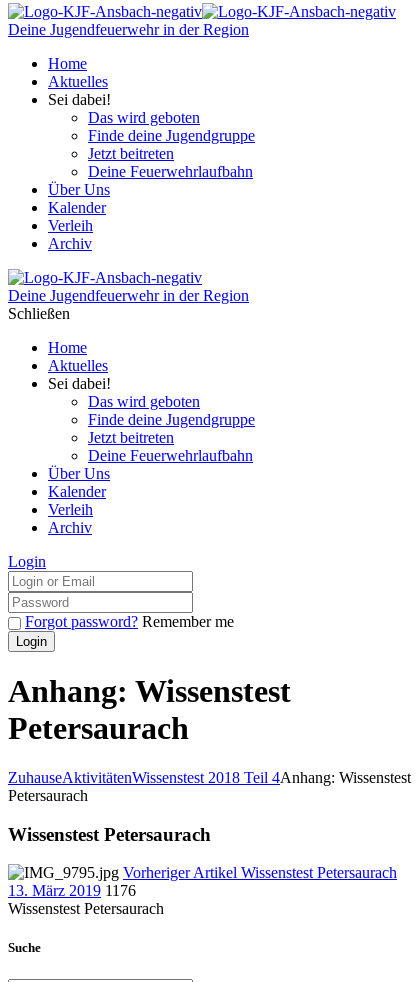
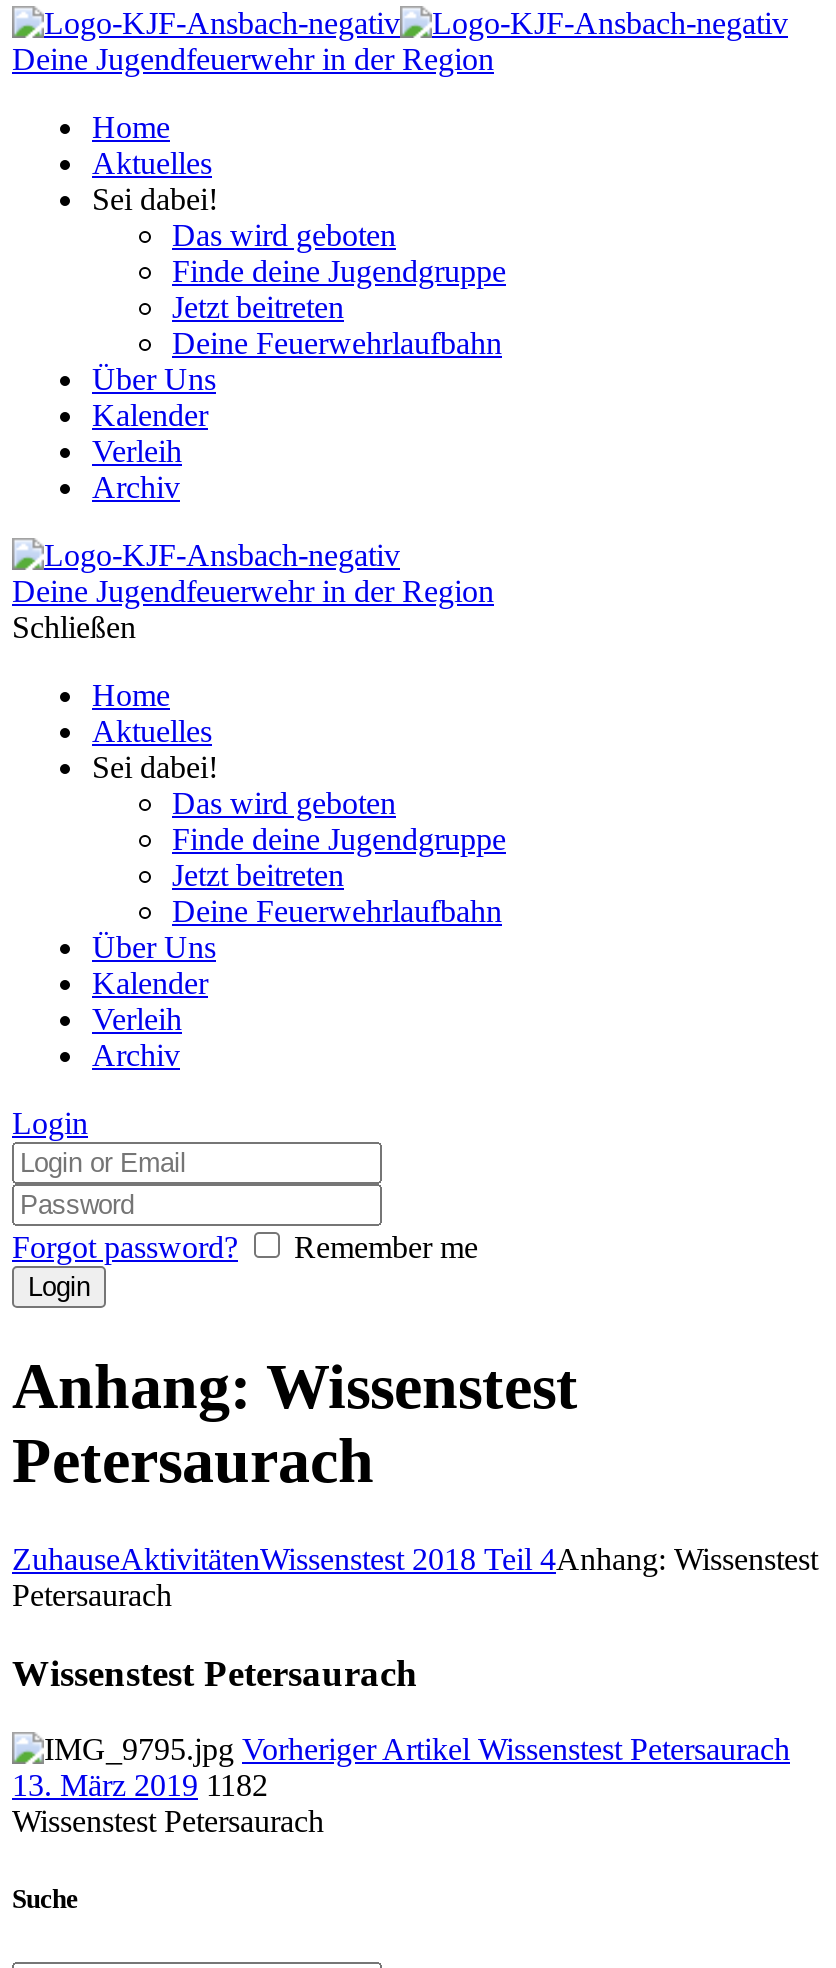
- 13. März 2019 1176
+ 13. März 2019 1182
